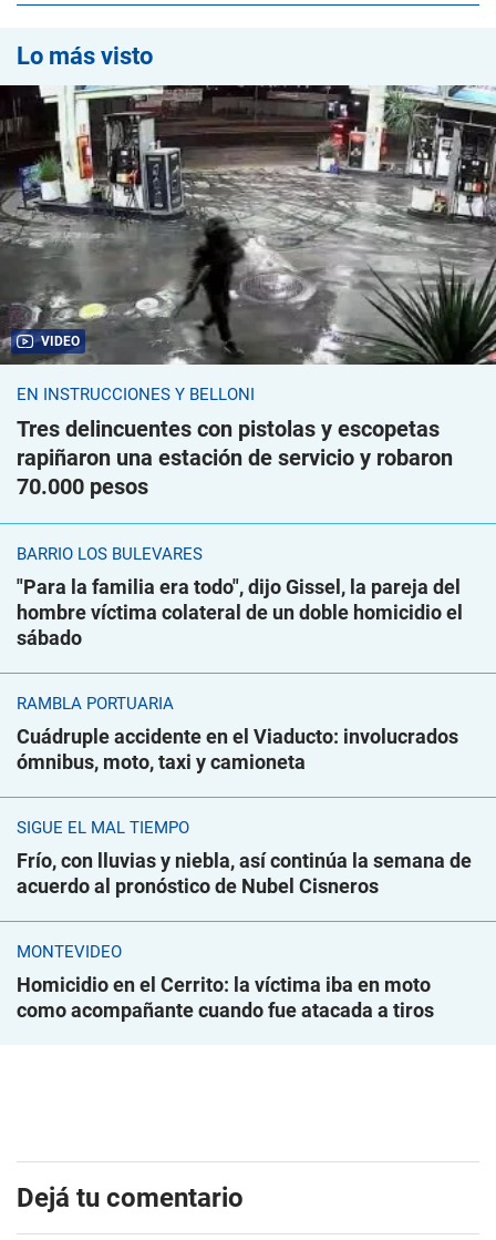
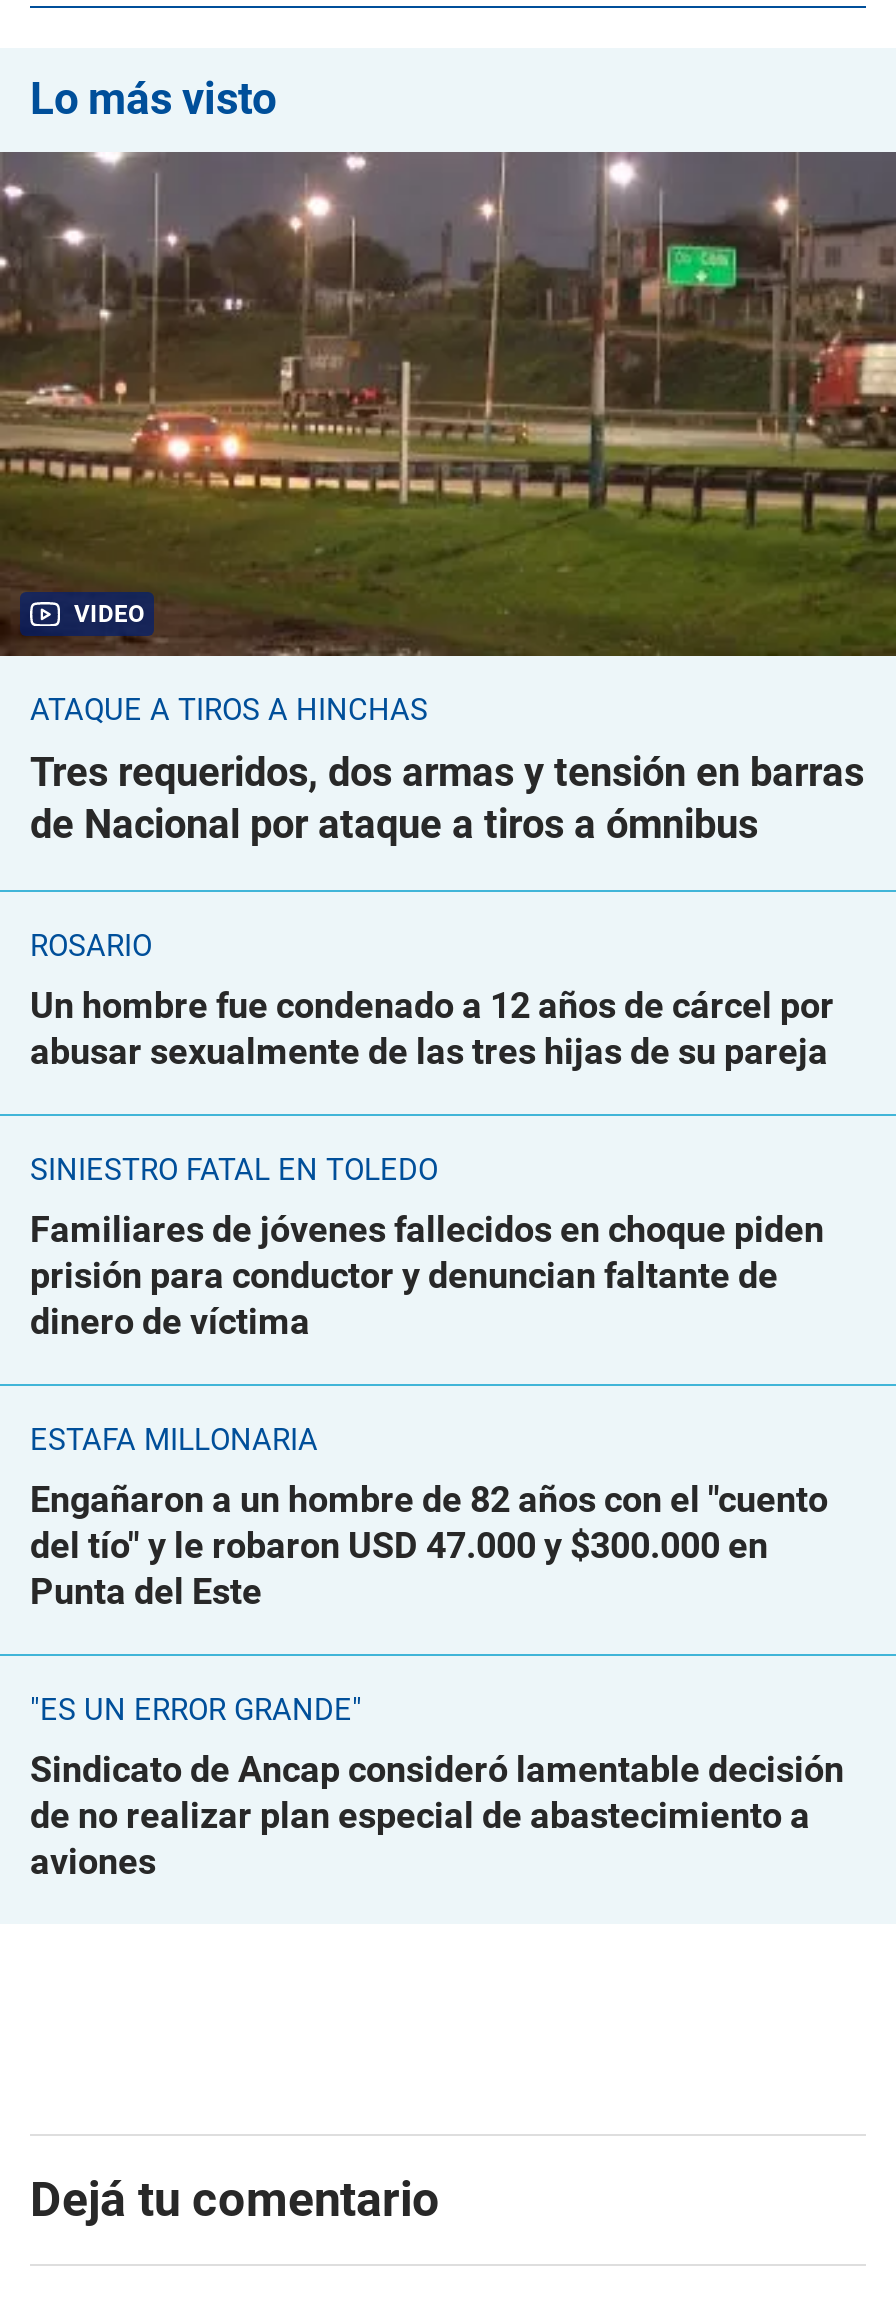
- [image]
- EN INSTRUCCIONES Y BELLONI
- Tres delincuentes con pistolas y escopetas
- rapiñaron una estación de servicio y robaron
- 70.000 pesos
+ [image]
+ ATAQUE A TIROS A HINCHAS
+ Tres requeridos, dos armas y tensión en barras
+ de Nacional por ataque a tiros a ómnibus

- BARRIO LOS BULEVARES
+ ROSARIO

- "Para la familia era todo", dijo Gissel, la pareja del
- hombre víctima colateral de un doble homicidio el
- sábado
+ Un hombre fue condenado a 12 años de cárcel por
+ abusar sexualmente de las tres hijas de su pareja

- RAMBLA PORTUARIA
+ SINIESTRO FATAL EN TOLEDO

- Cuádruple accidente en el Viaducto: involucrados
- ómnibus, moto, taxi y camioneta
+ Familiares de jóvenes fallecidos en choque piden
+ prisión para conductor y denuncian faltante de
+ dinero de víctima

- SIGUE EL MAL TIEMPO
+ ESTAFA MILLONARIA

- Frío, con lluvias y niebla, así continúa la semana de
- acuerdo al pronóstico de Nubel Cisneros
+ Engañaron a un hombre de 82 años con el "cuento
+ del tío" y le robaron USD 47.000 y $300.000 en
+ Punta del Este

- MONTEVIDEO
+ "ES UN ERROR GRANDE"

- Homicidio en el Cerrito: la víctima iba en moto
- como acompañante cuando fue atacada a tiros
+ Sindicato de Ancap consideró lamentable decisión
+ de no realizar plan especial de abastecimiento a
+ aviones
